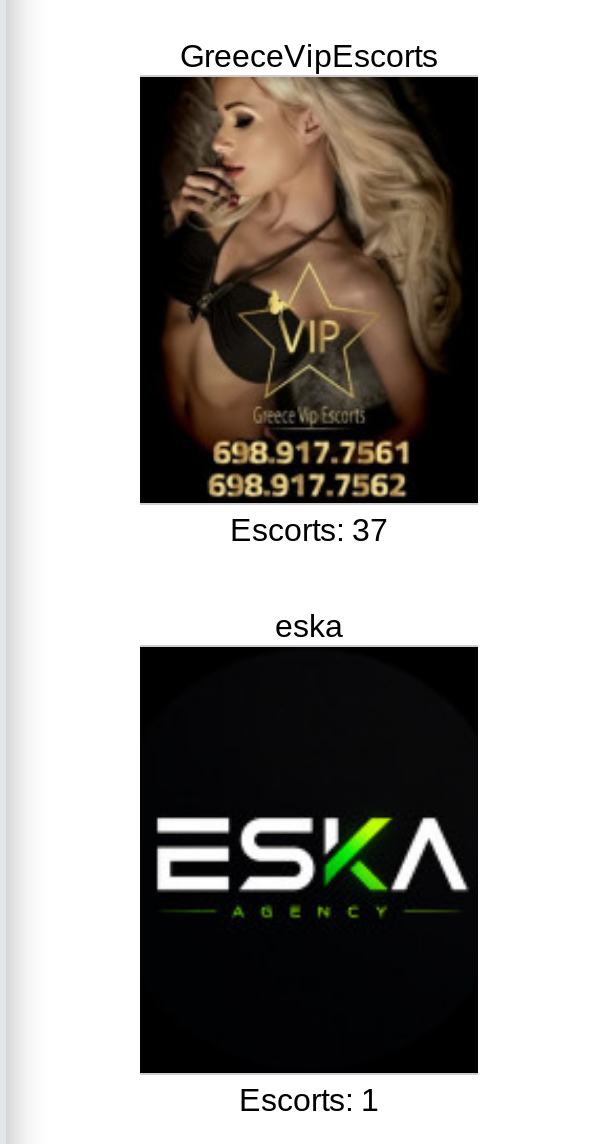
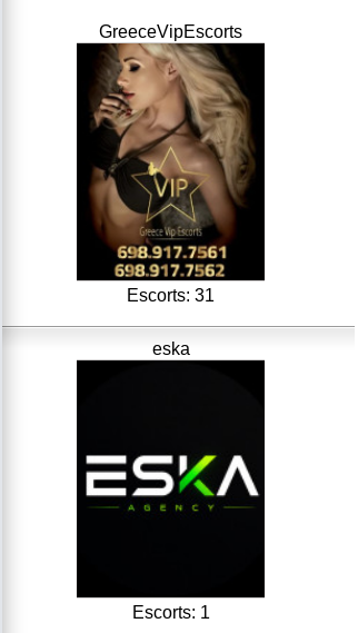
- Escorts: 37
+ Escorts: 31
